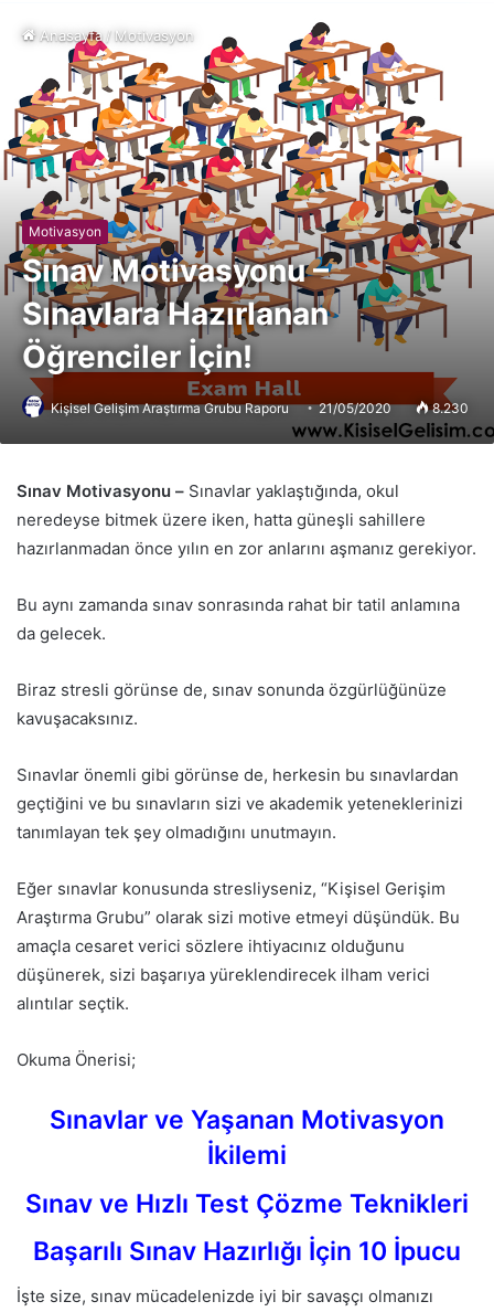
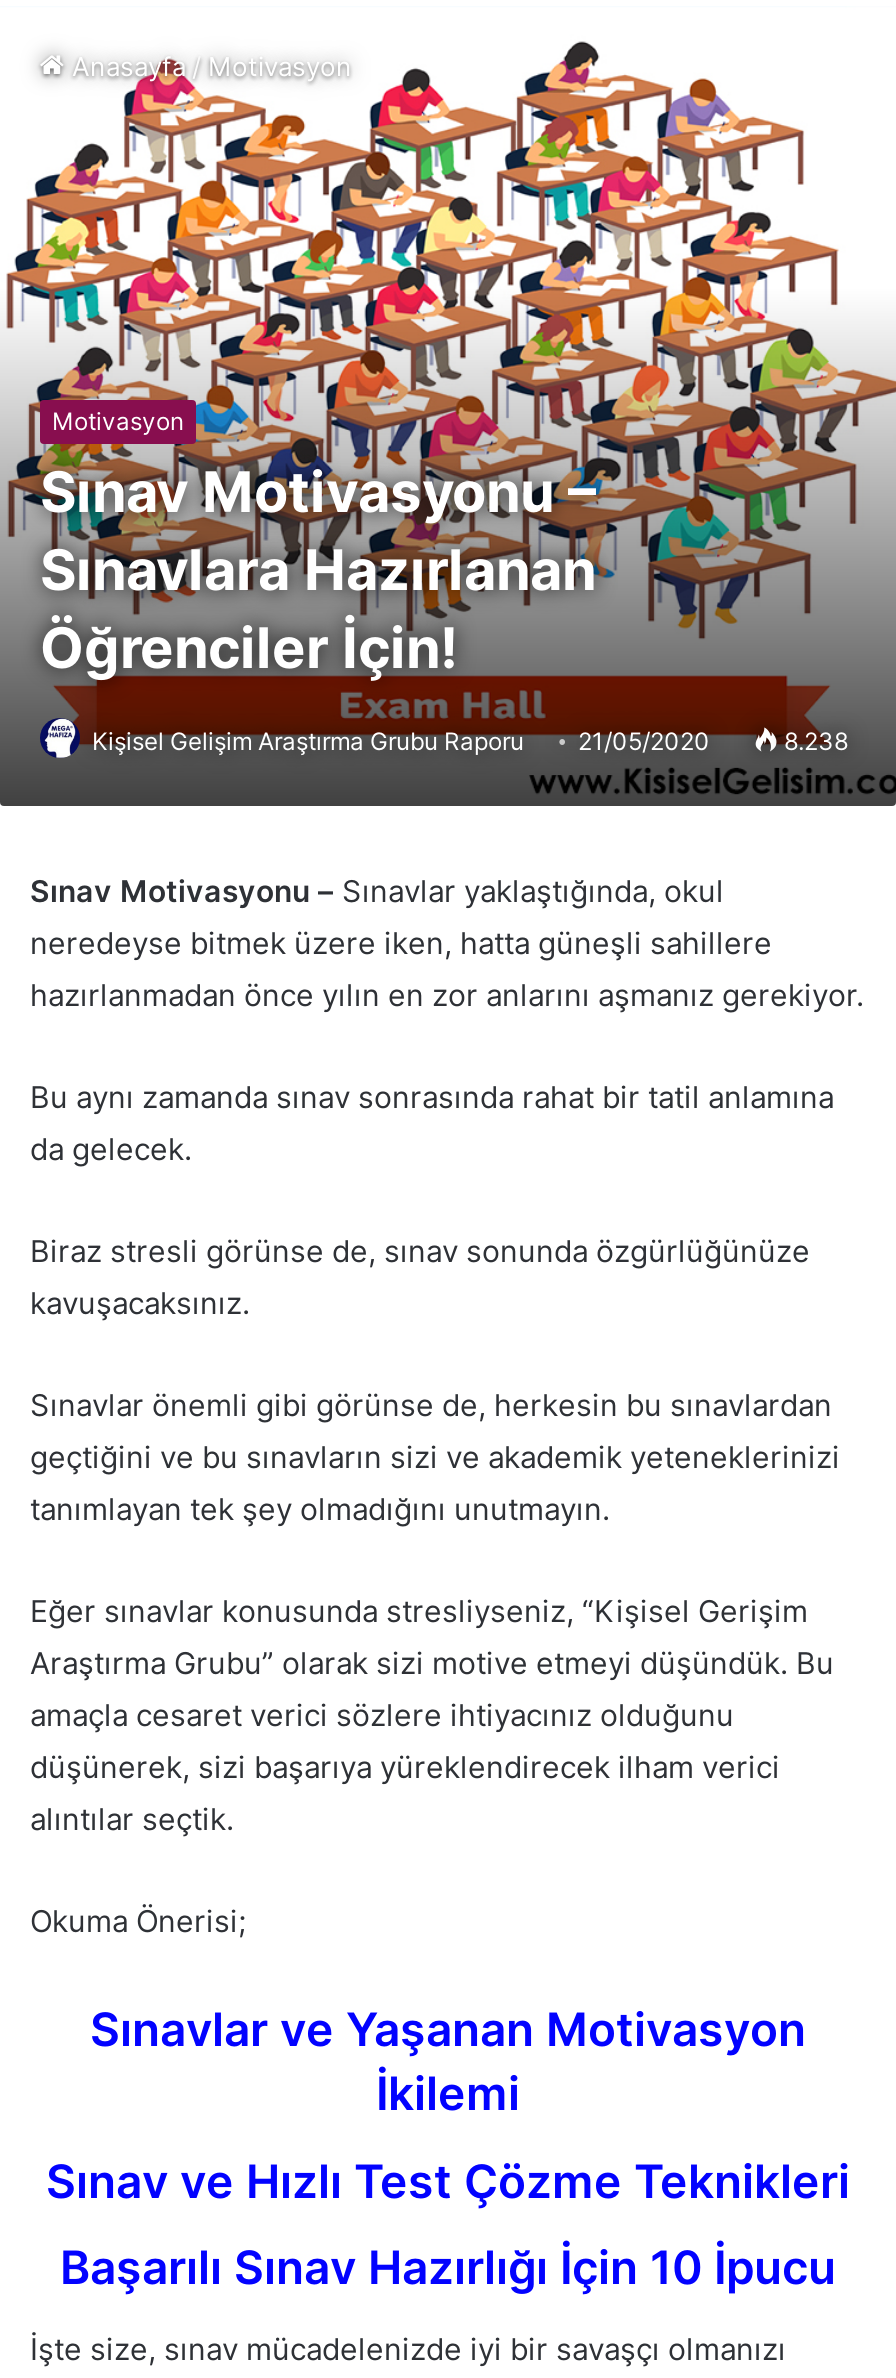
- 8.230
+ 8.238
